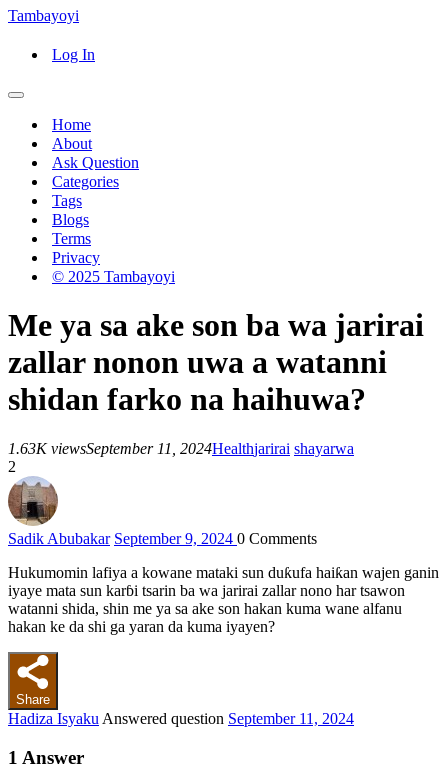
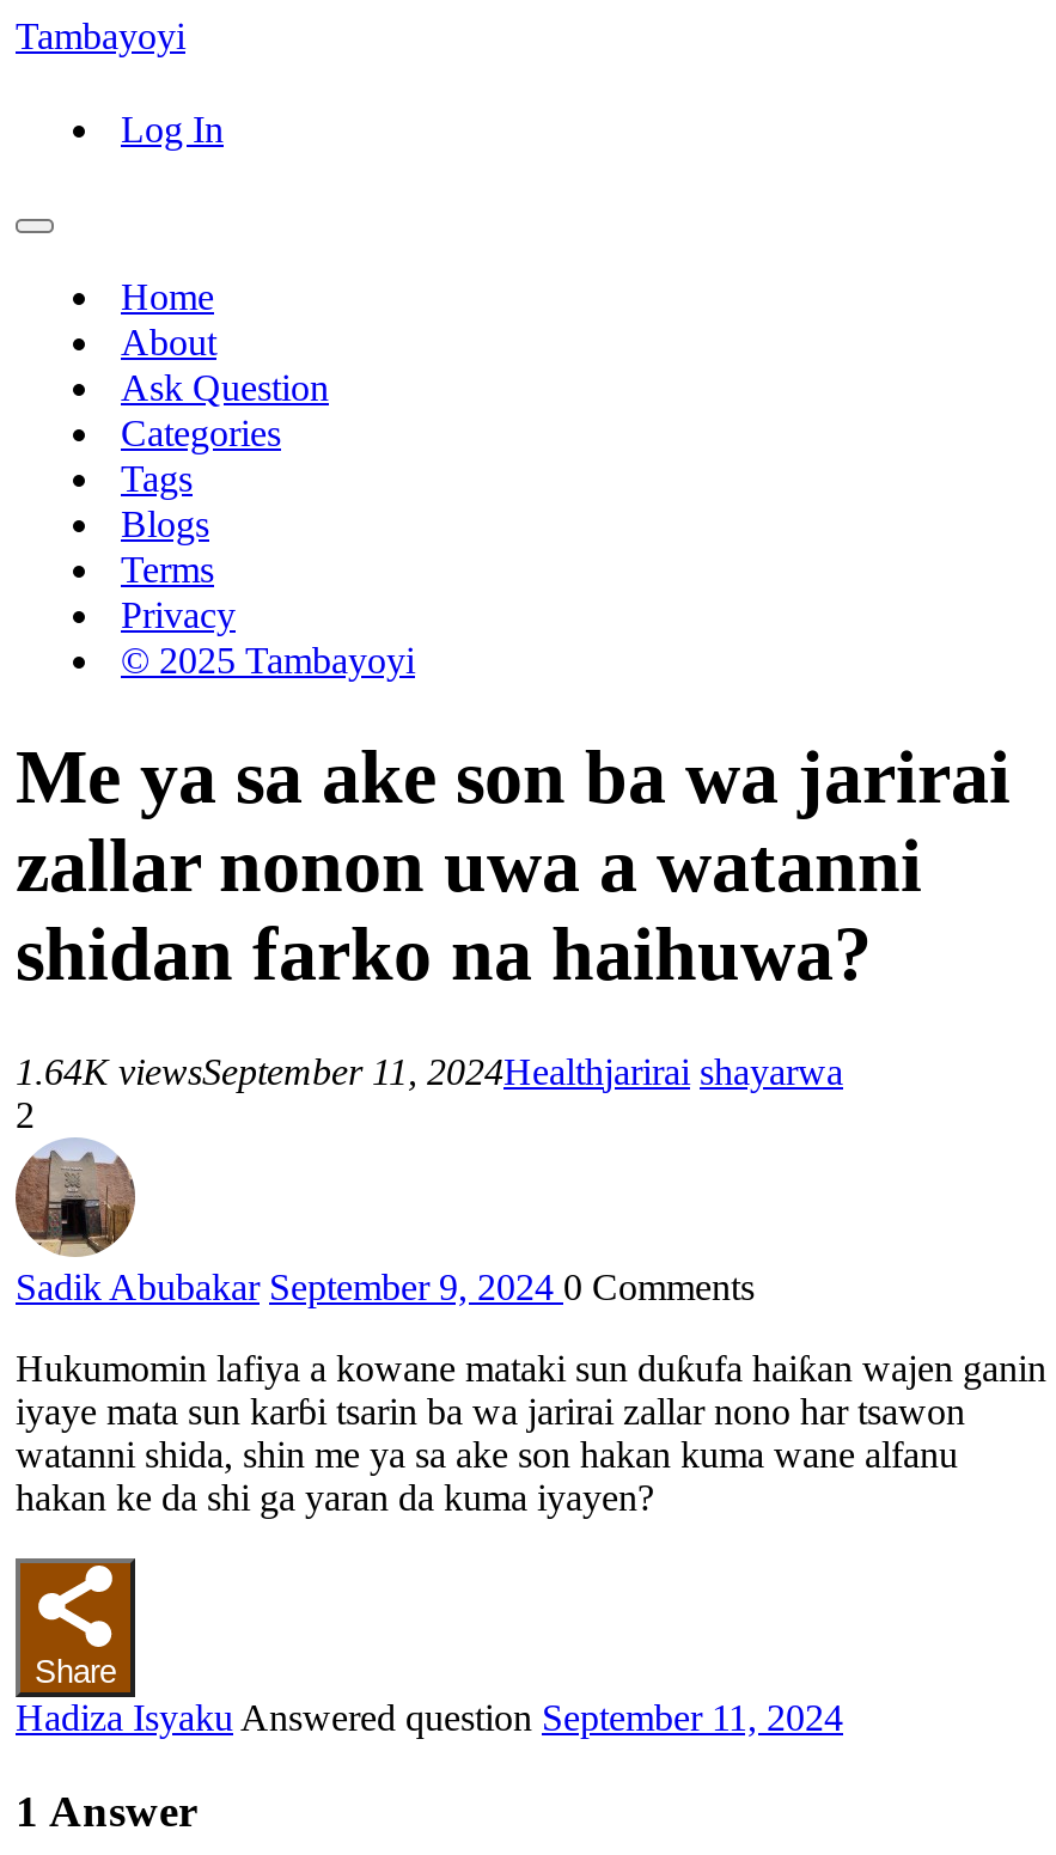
- 1.63K viewsSeptember 11, 2024Healthjarirai shayarwa
+ 1.64K viewsSeptember 11, 2024Healthjarirai shayarwa
